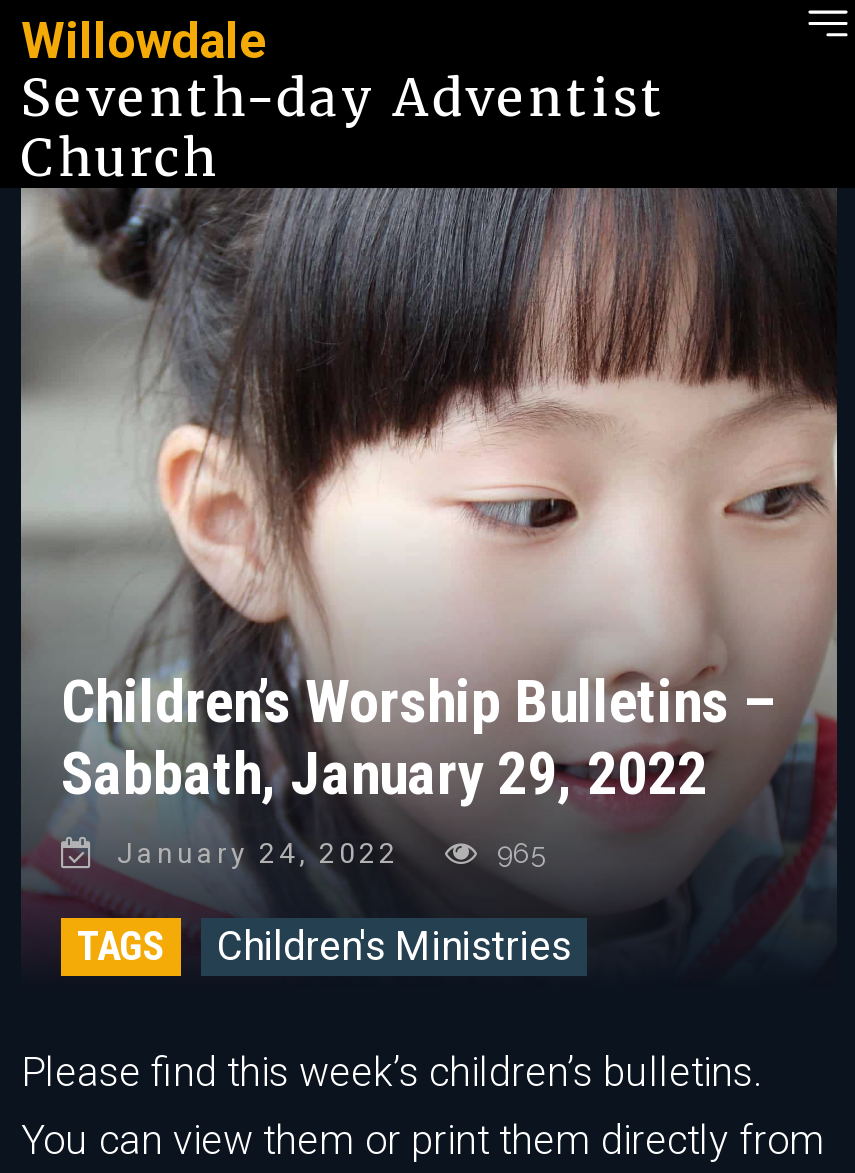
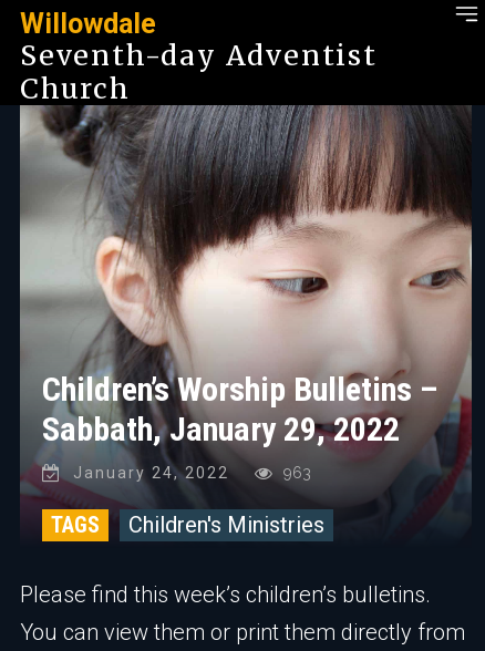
- 965
+ 963
